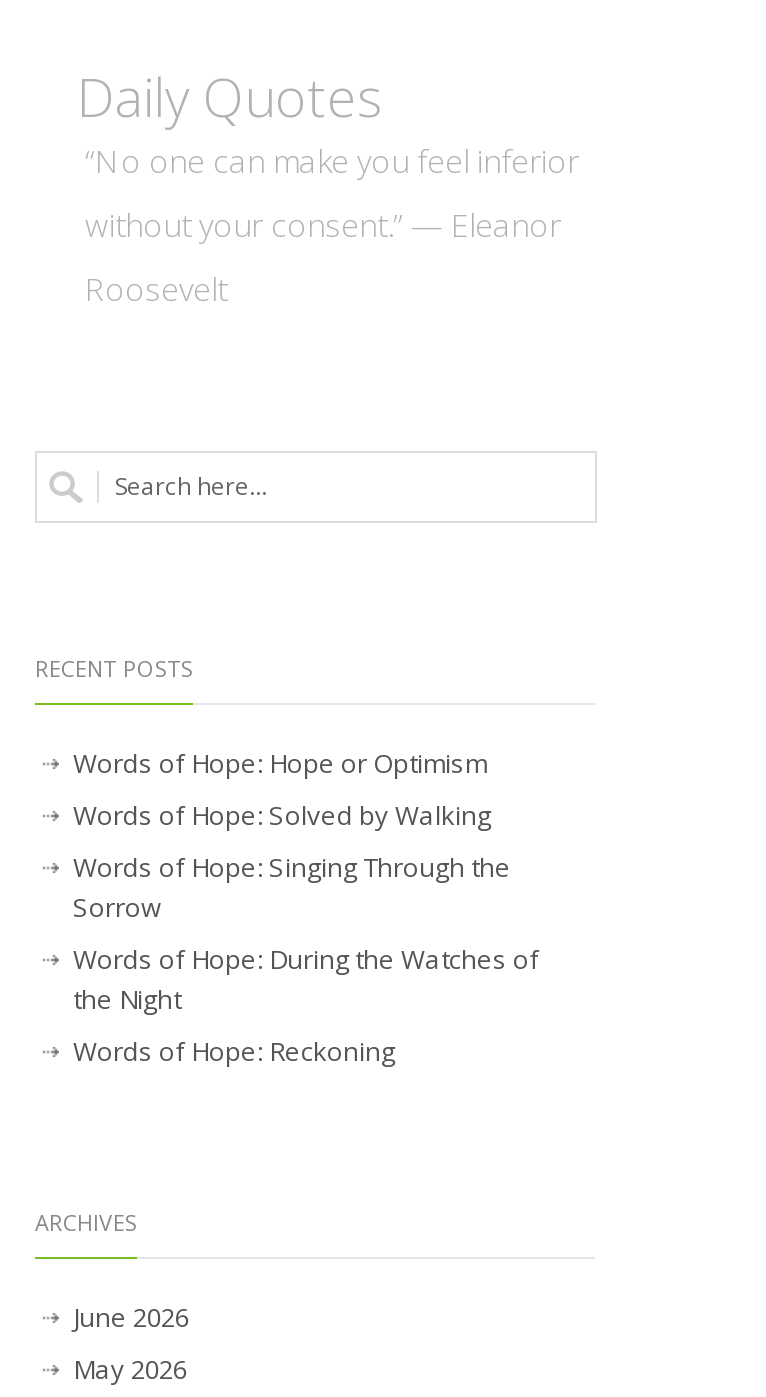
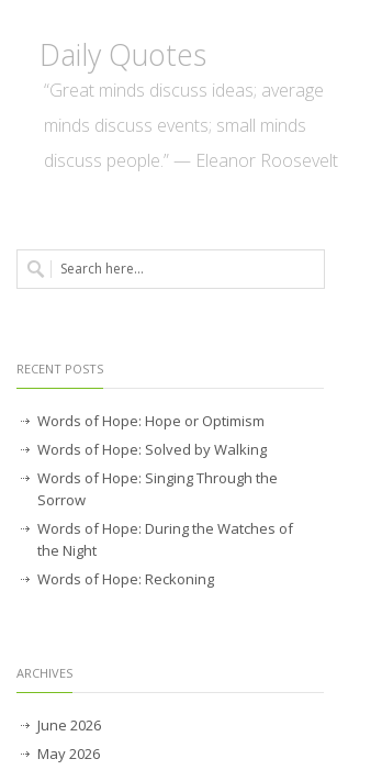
- “No one can make you feel inferior
+ “Great minds discuss ideas; average

- without your consent.” — Eleanor
+ minds discuss events; small minds

- Roosevelt
+ discuss people.” — Eleanor Roosevelt
